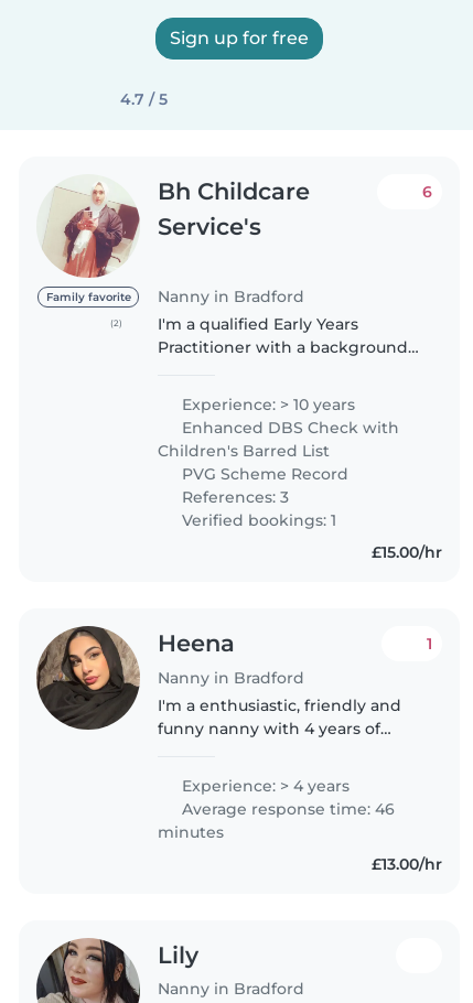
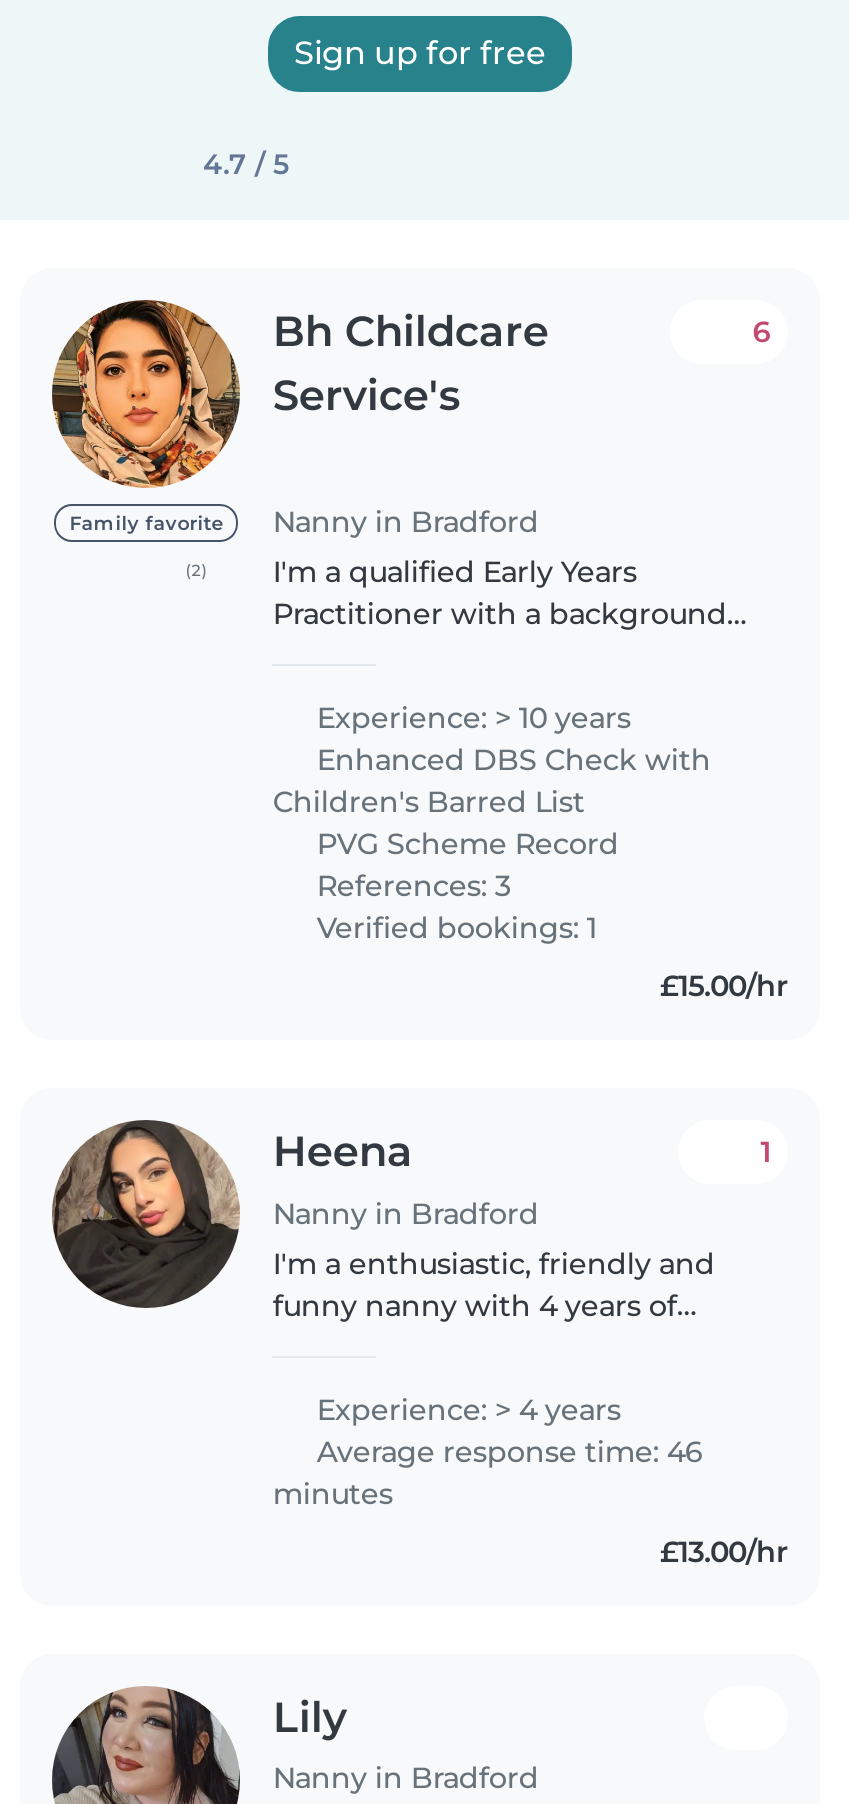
- [image]
+ [image]
